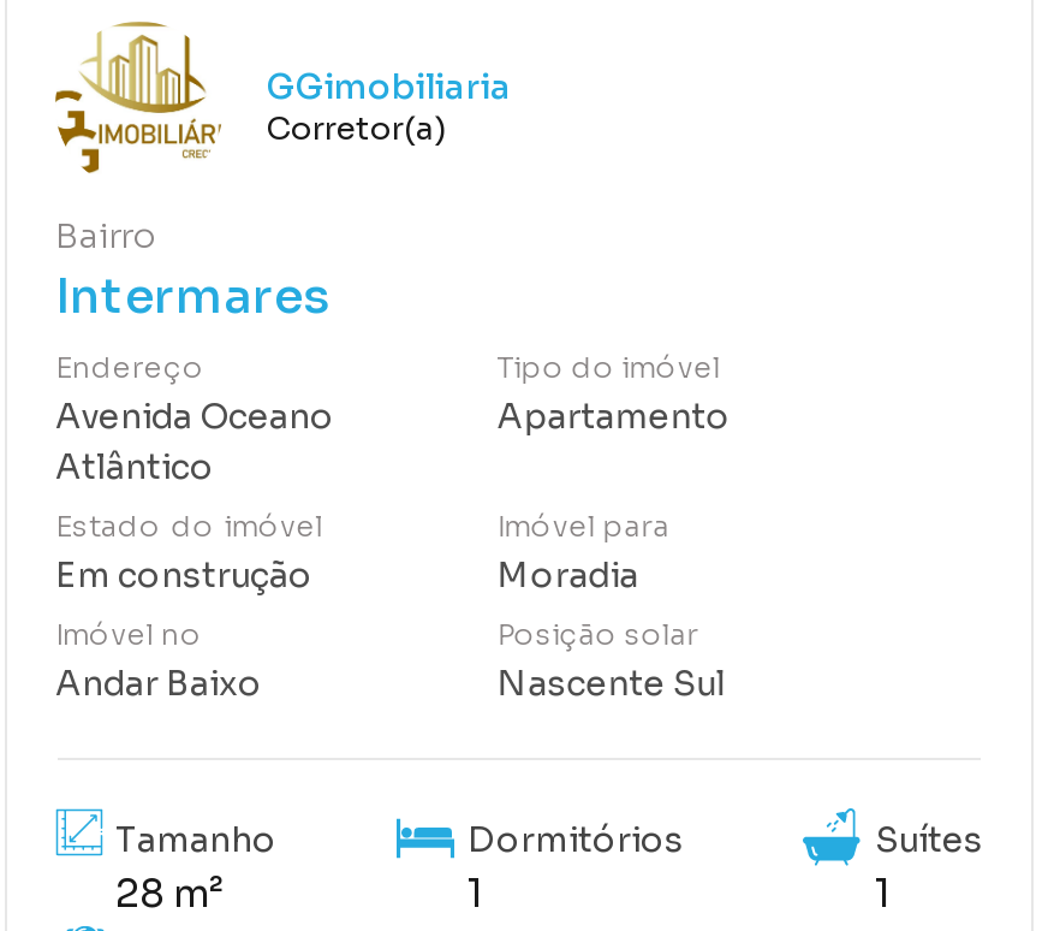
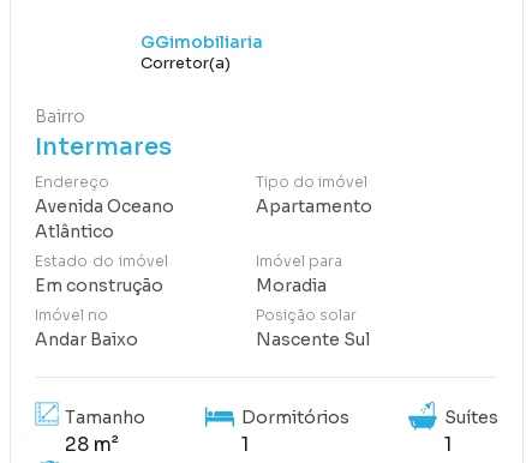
- [image]
